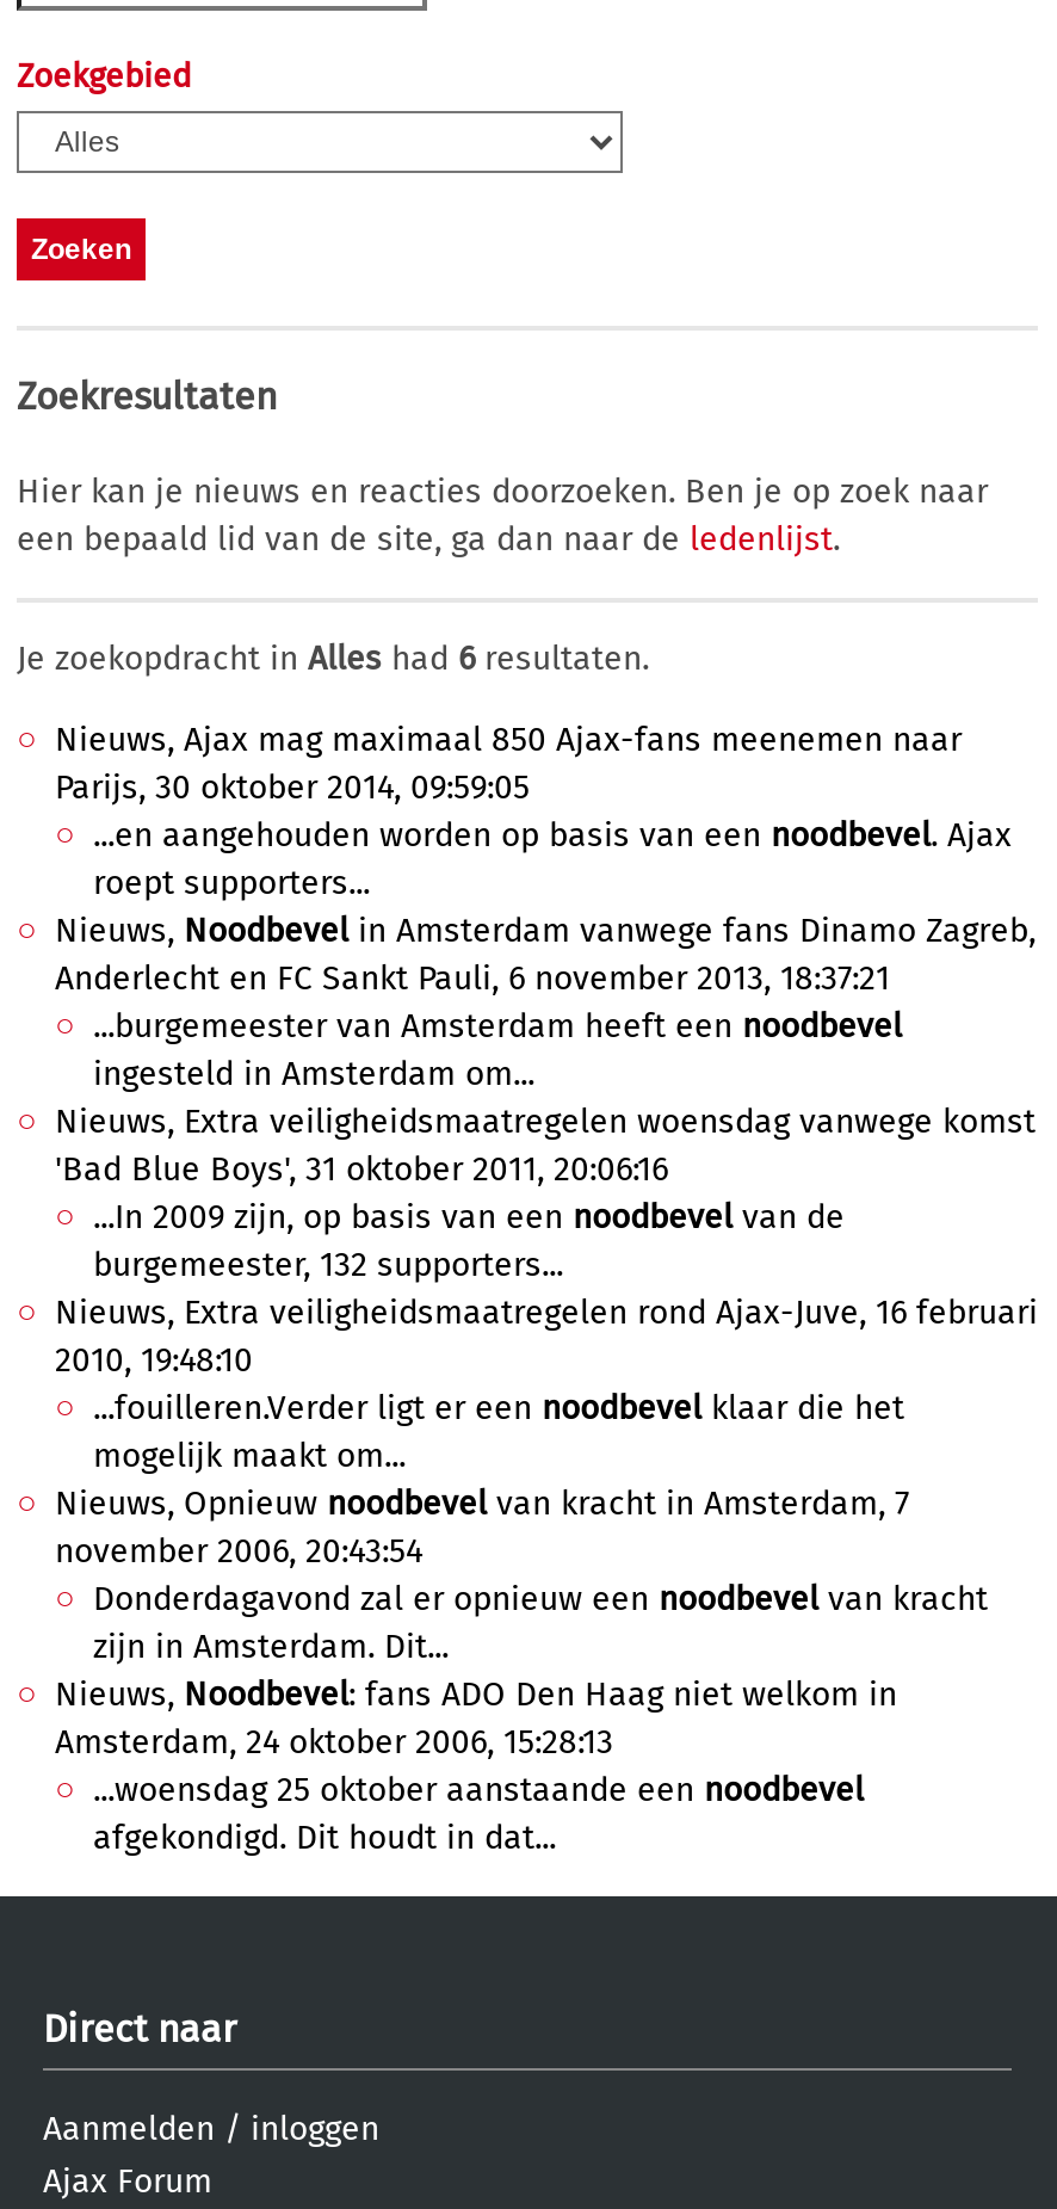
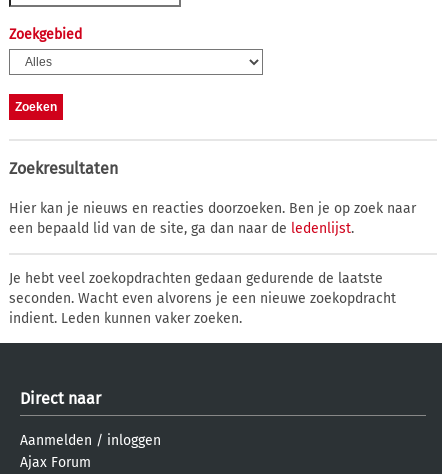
- Je zoekopdracht in Alles had 6 resultaten.
- Nieuws, Ajax mag maximaal 850 Ajax-fans meenemen naar
- Parijs, 30 oktober 2014, 09:59:05
- ...en aangehouden worden op basis van een noodbevel. Ajax
- roept supporters...
- Nieuws, Noodbevel in Amsterdam vanwege fans Dinamo Zagreb,
- Anderlecht en FC Sankt Pauli, 6 november 2013, 18:37:21
- ...burgemeester van Amsterdam heeft een noodbevel
- ingesteld in Amsterdam om...
- Nieuws, Extra veiligheidsmaatregelen woensdag vanwege komst
- 'Bad Blue Boys', 31 oktober 2011, 20:06:16
- ...In 2009 zijn, op basis van een noodbevel van de
- burgemeester, 132 supporters...
- Nieuws, Extra veiligheidsmaatregelen rond Ajax-Juve, 16 februari
- 2010, 19:48:10
- ...fouilleren.Verder ligt er een noodbevel klaar die het
- mogelijk maakt om...
- Nieuws, Opnieuw noodbevel van kracht in Amsterdam, 7
- november 2006, 20:43:54
- Donderdagavond zal er opnieuw een noodbevel van kracht
- zijn in Amsterdam. Dit...
- Nieuws, Noodbevel: fans ADO Den Haag niet welkom in
- Amsterdam, 24 oktober 2006, 15:28:13
- ...woensdag 25 oktober aanstaande een noodbevel
- afgekondigd. Dit houdt in dat...
+ Je hebt veel zoekopdrachten gedaan gedurende de laatste
+ seconden. Wacht even alvorens je een nieuwe zoekopdracht
+ indient. Leden kunnen vaker zoeken.
